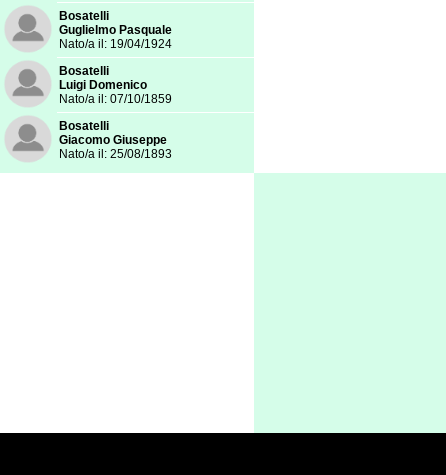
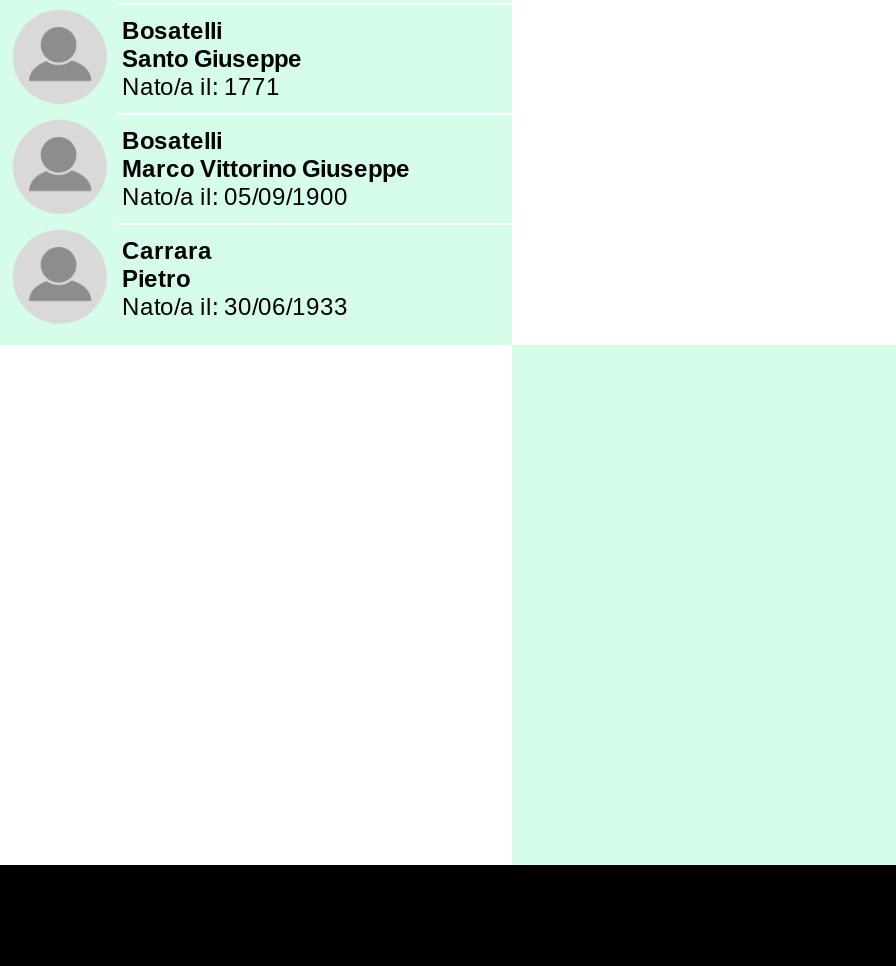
- Guglielmo Pasquale
- Nato/a il: 19/04/1924
+ Santo Giuseppe
+ Nato/a il: 1771

- Luigi Domenico
- Nato/a il: 07/10/1859
+ Marco Vittorino Giuseppe
+ Nato/a il: 05/09/1900

- Bosatelli
- Giacomo Giuseppe
- Nato/a il: 25/08/1893
+ Carrara
+ Pietro
+ Nato/a il: 30/06/1933
